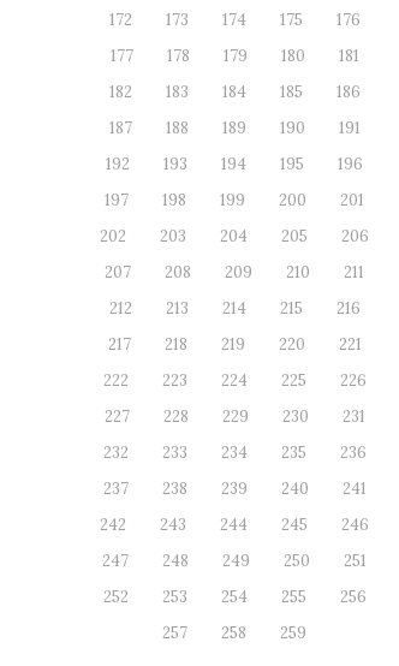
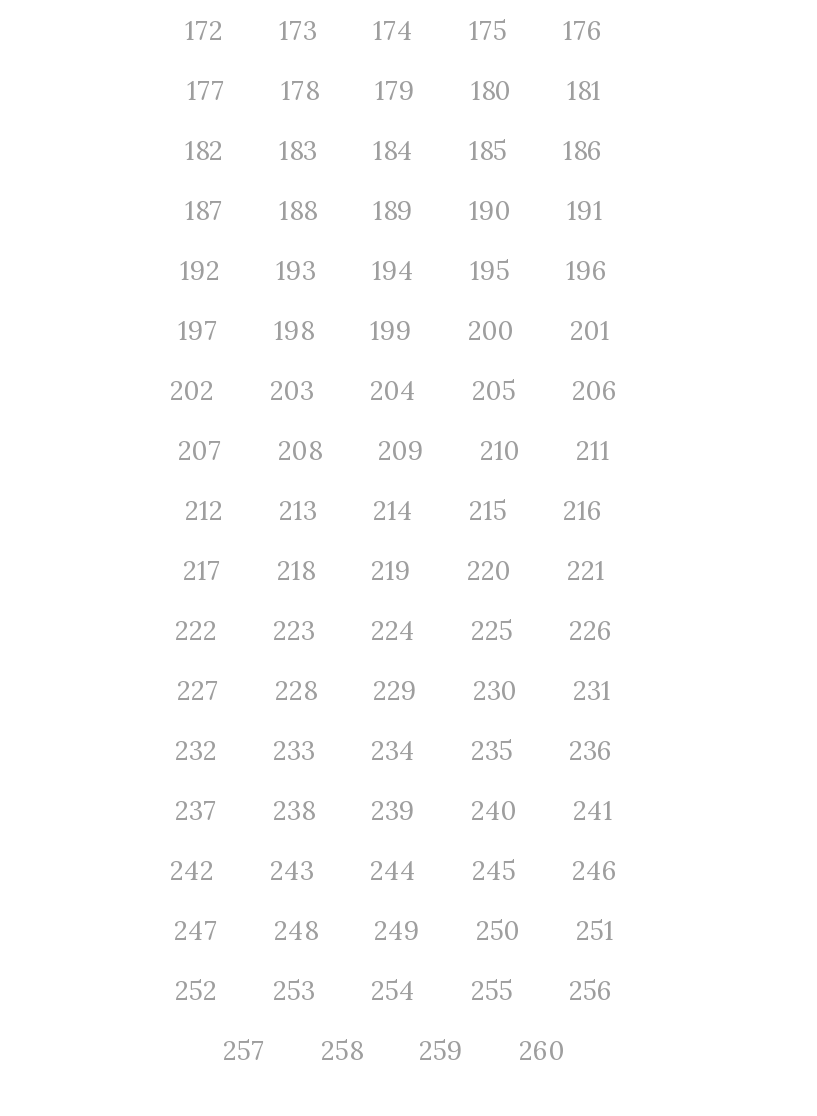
+ 260
